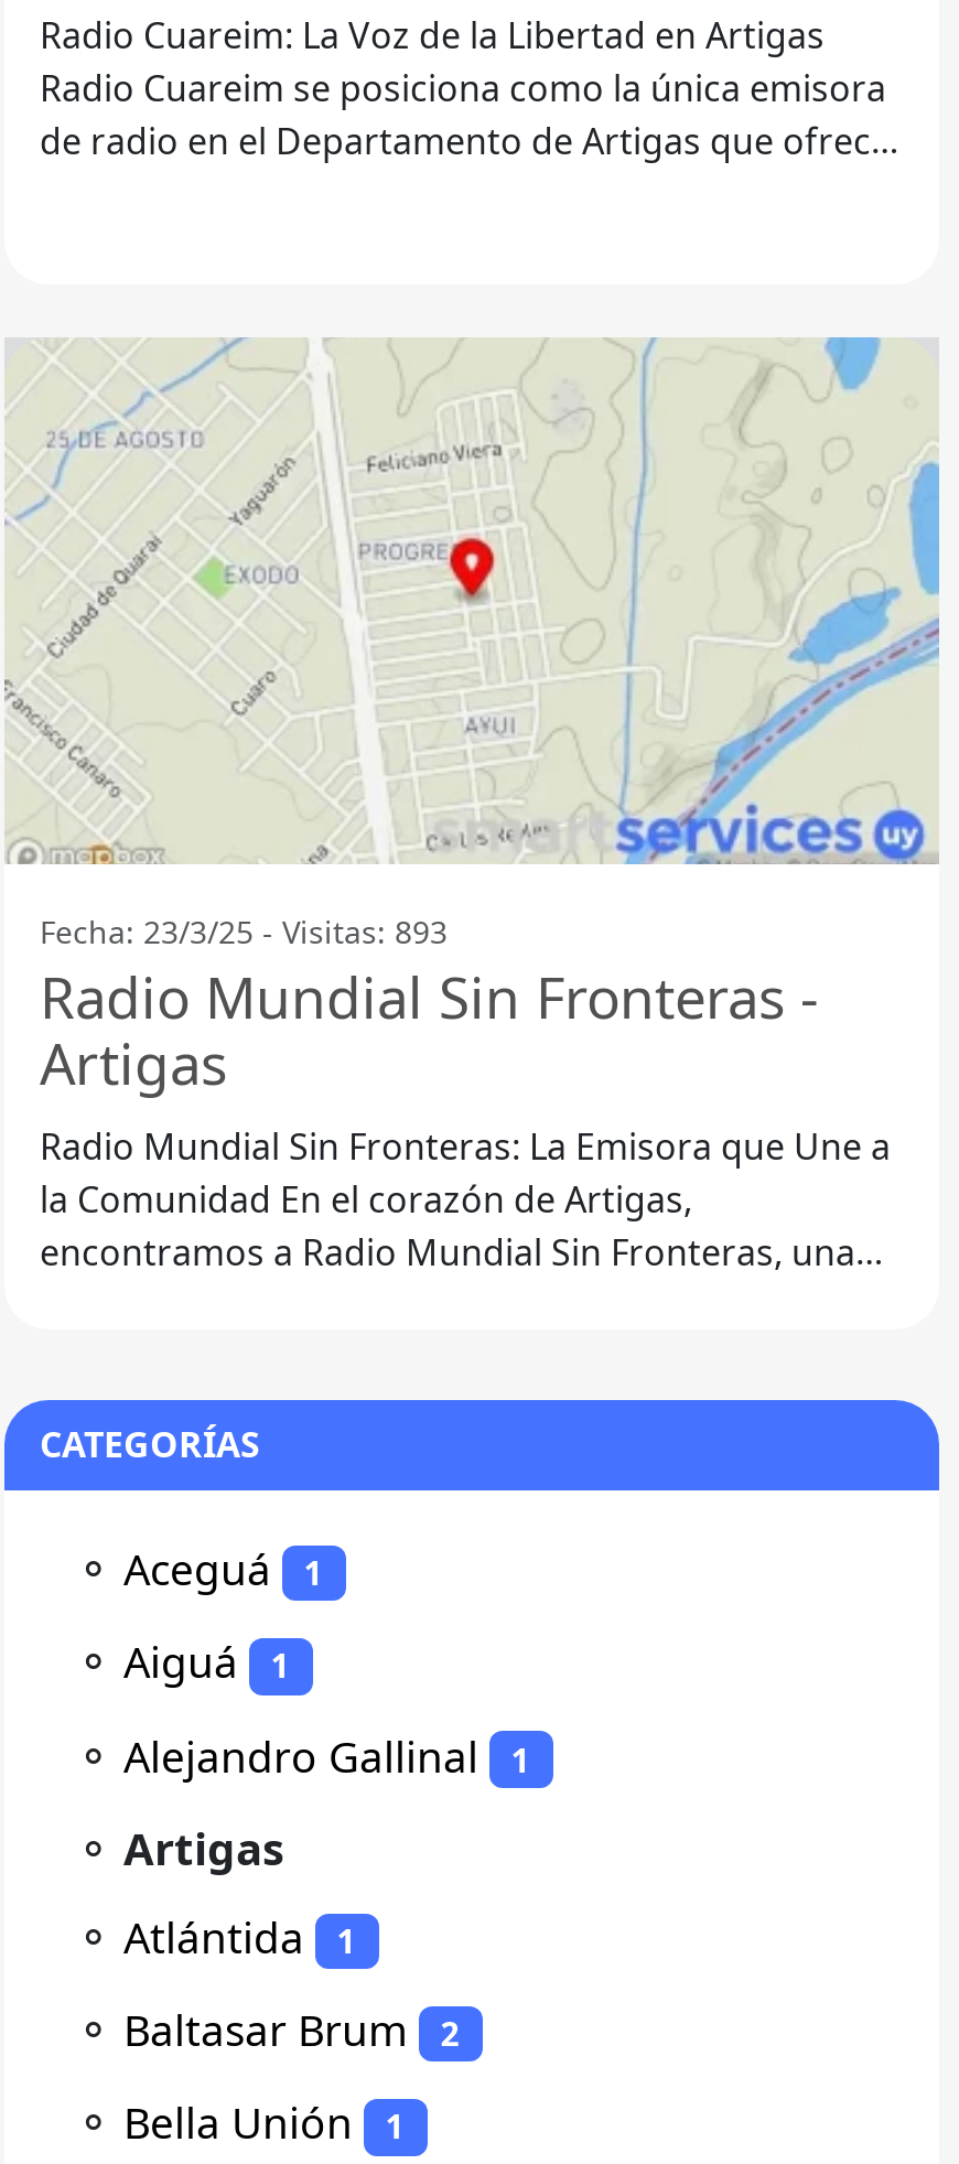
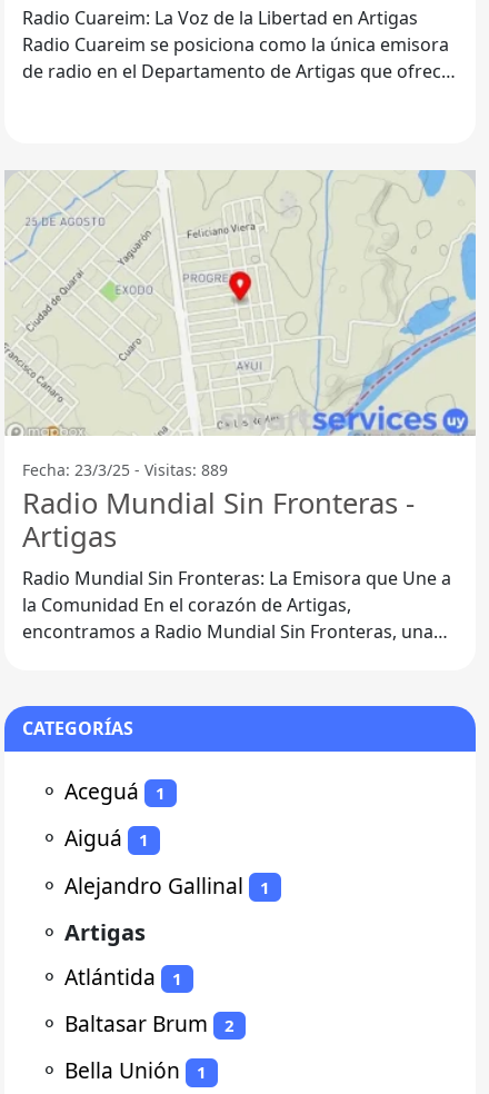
- Fecha: 23/3/25 - Visitas: 893
+ Fecha: 23/3/25 - Visitas: 889
